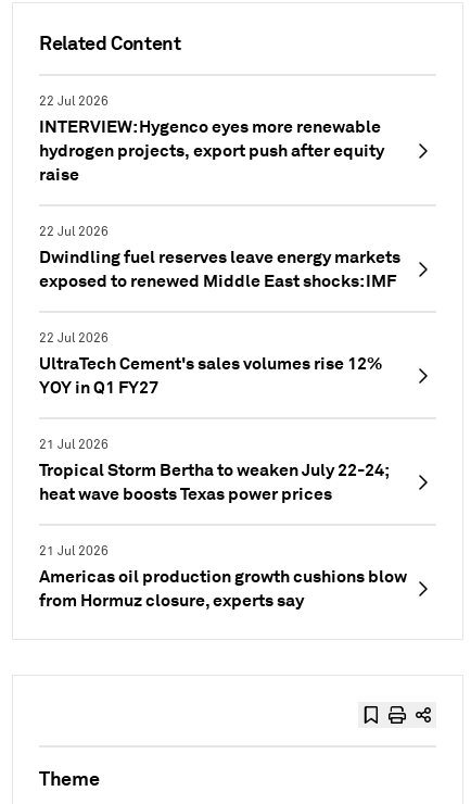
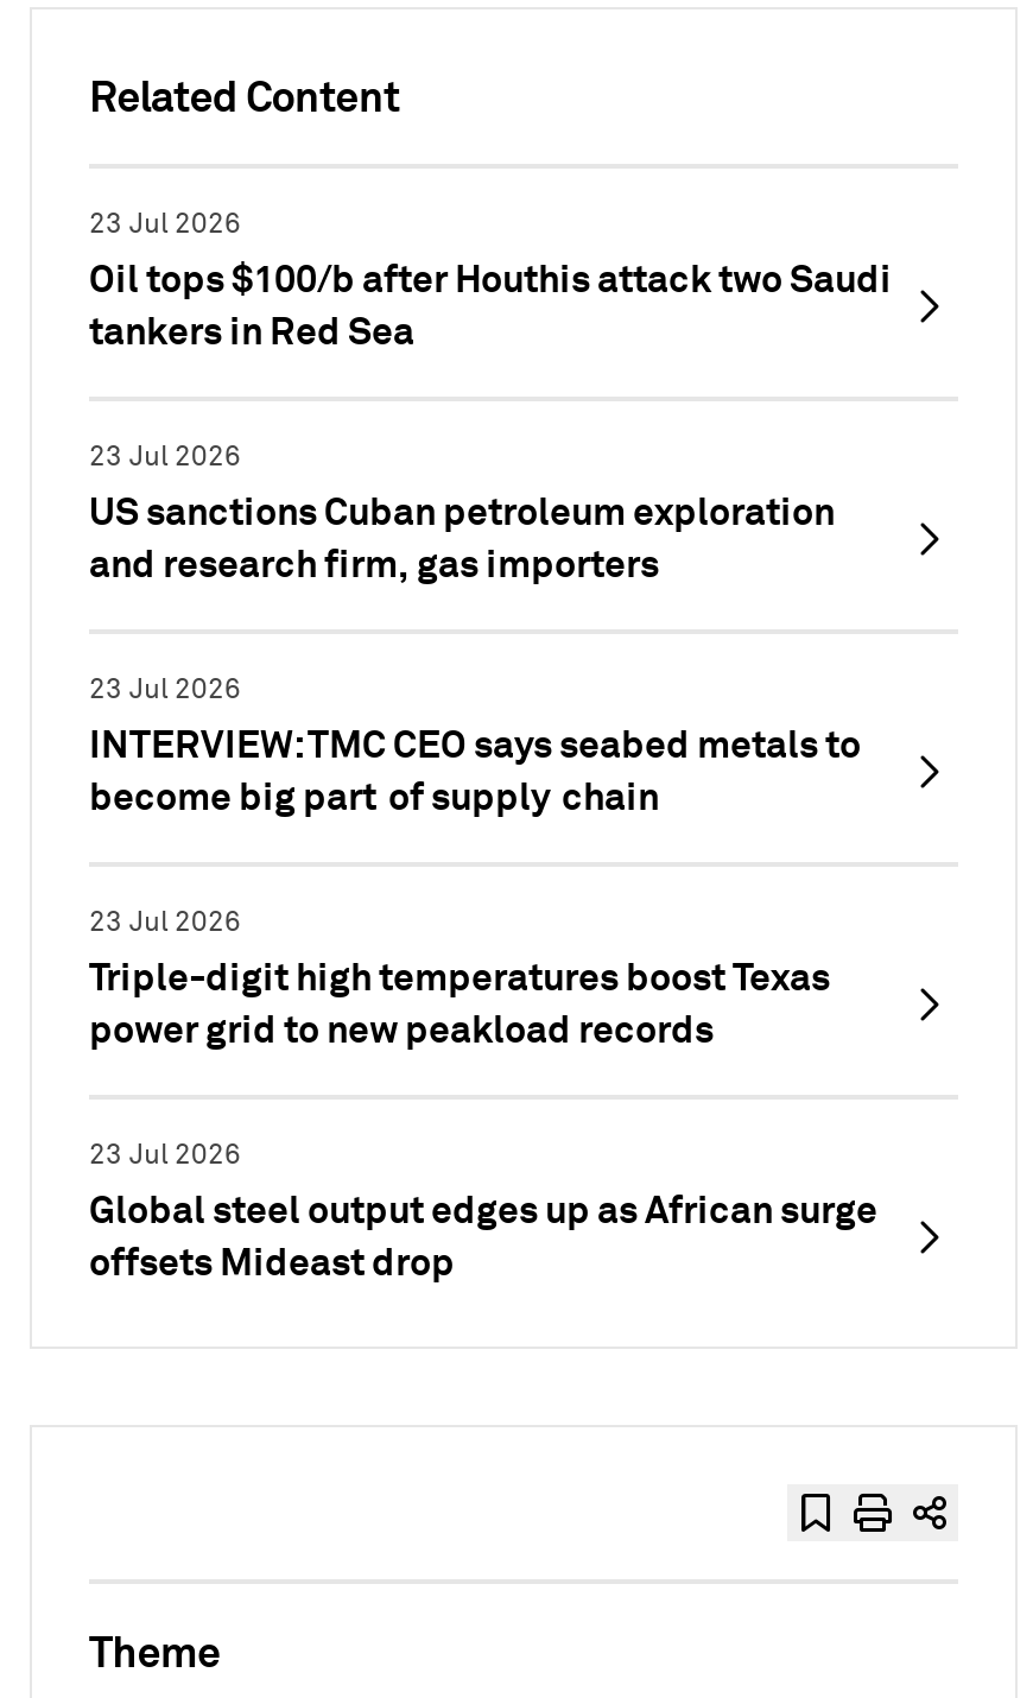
- 22 Jul 2026
- INTERVIEW: Hygenco eyes more renewable
- hydrogen projects, export push after equity
- raise
+ 23 Jul 2026
+ Oil tops $100/b after Houthis attack two Saudi
+ tankers in Red Sea

- 22 Jul 2026
- Dwindling fuel reserves leave energy markets
- exposed to renewed Middle East shocks: IMF
+ 23 Jul 2026
+ US sanctions Cuban petroleum exploration
+ and research firm, gas importers

- 22 Jul 2026
- UltraTech Cement's sales volumes rise 12%
- YOY in Q1 FY27
+ 23 Jul 2026
+ INTERVIEW: TMC CEO says seabed metals to
+ become big part of supply chain

- 21 Jul 2026
- Tropical Storm Bertha to weaken July 22-24;
- heat wave boosts Texas power prices
+ 23 Jul 2026
+ Triple-digit high temperatures boost Texas
+ power grid to new peakload records

- 21 Jul 2026
- Americas oil production growth cushions blow
- from Hormuz closure, experts say
+ 23 Jul 2026
+ Global steel output edges up as African surge
+ offsets Mideast drop
